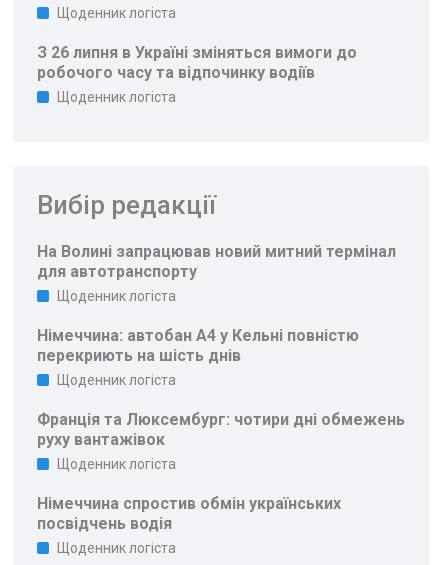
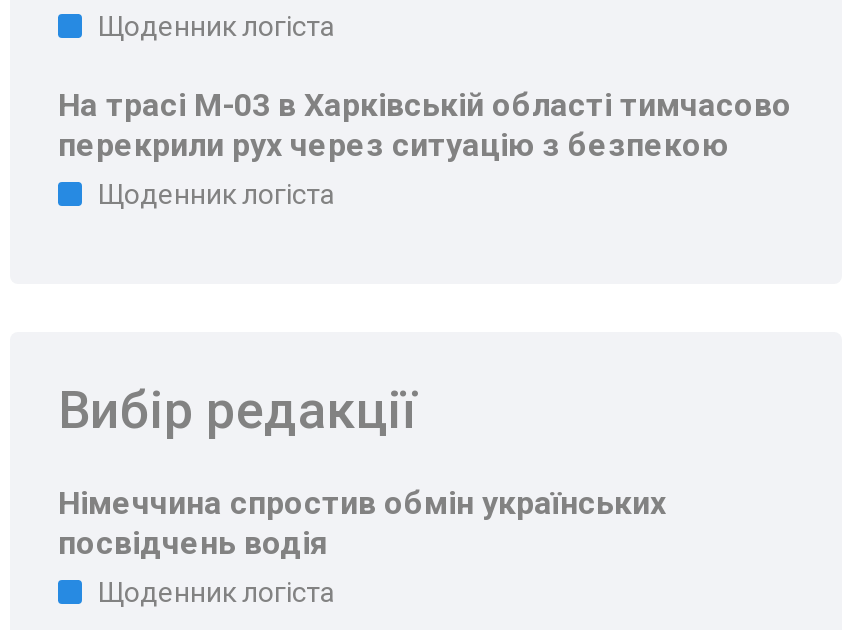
- З 26 липня в Україні зміняться вимоги до
- робочого часу та відпочинку водіїв
+ На трасі М-03 в Харківській області тимчасово
+ перекрили рух через ситуацію з безпекою

- На Волині запрацював новий митний термінал
- для автотранспорту
- Щоденник логіста
- Німеччина: автобан A4 у Кельні повністю
- перекриють на шість днів
- Щоденник логіста
- Франція та Люксембург: чотири дні обмежень
- руху вантажівок
- Щоденник логіста
